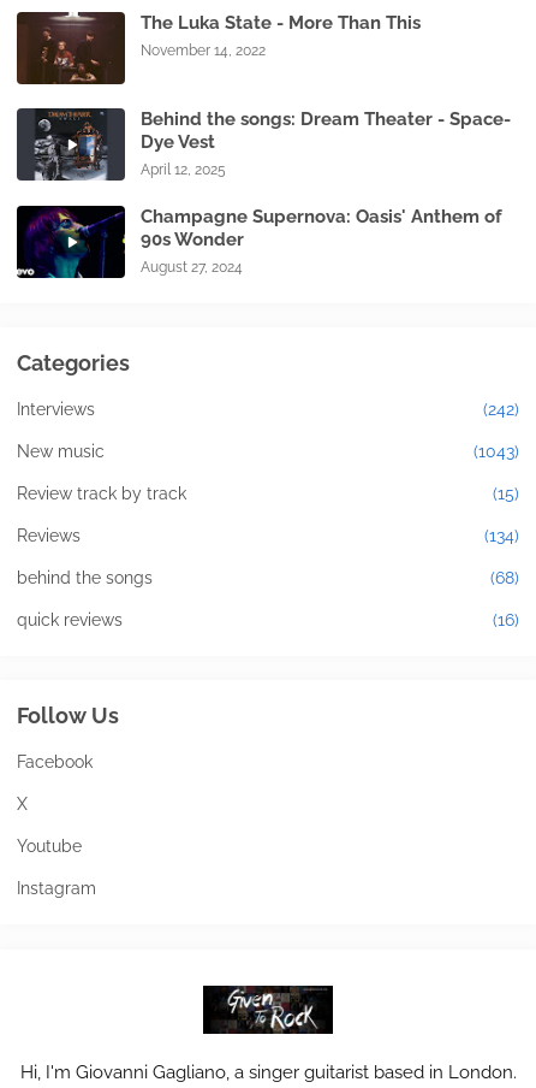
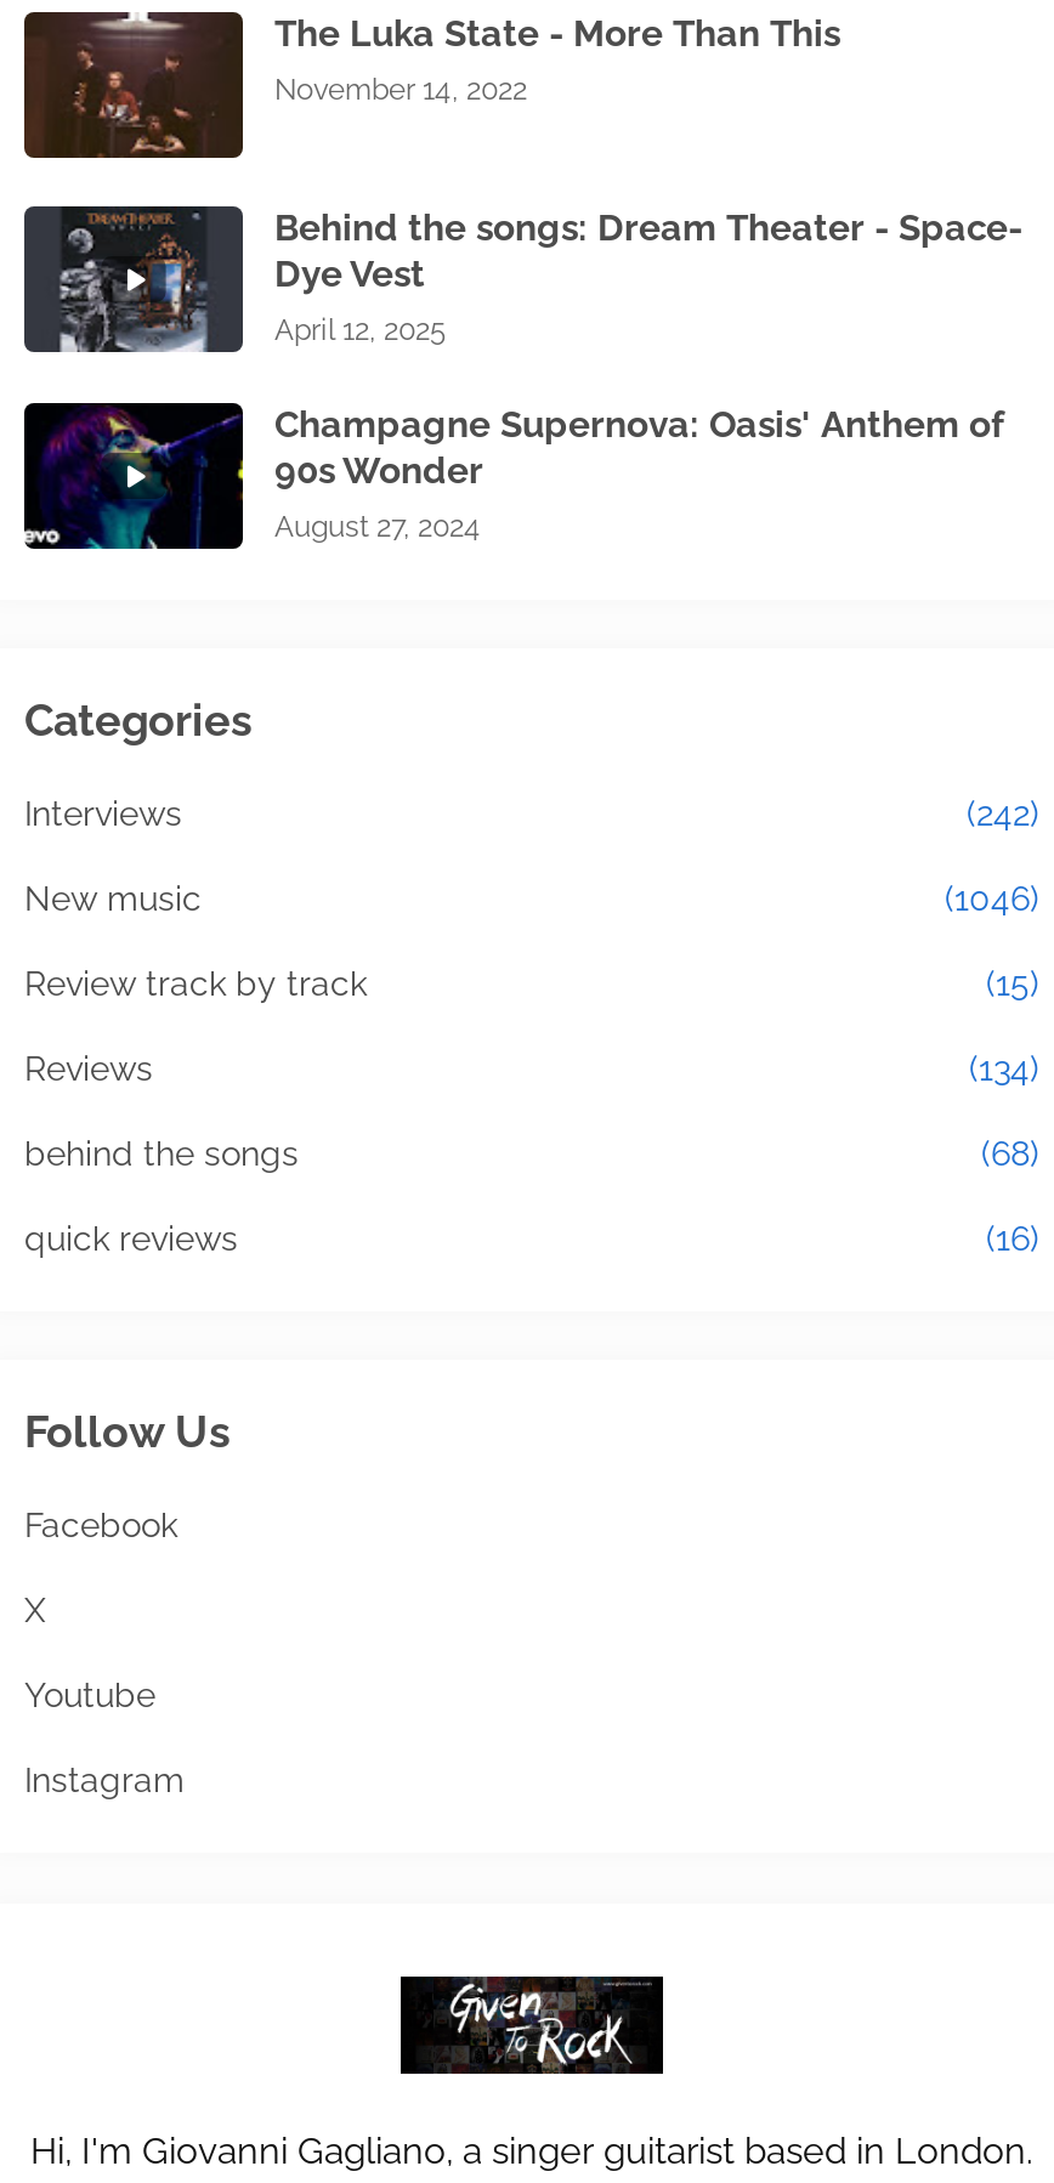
- (1043)
+ (1046)
